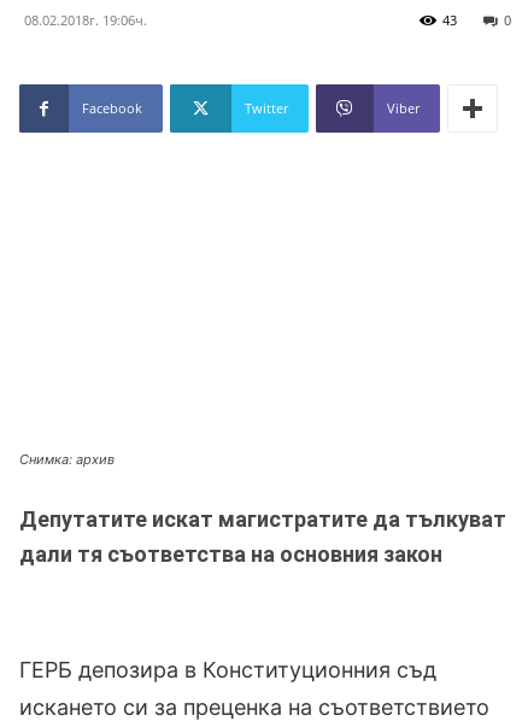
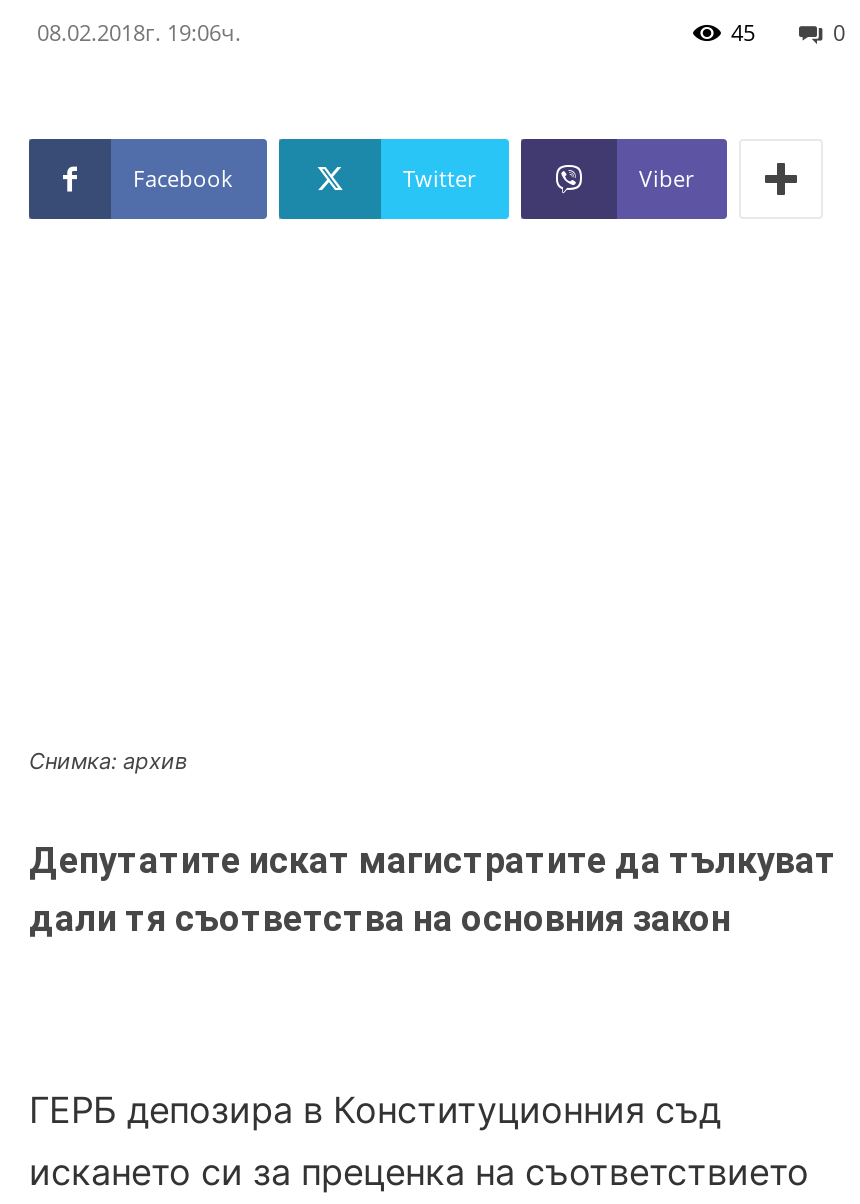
- 43
+ 45
